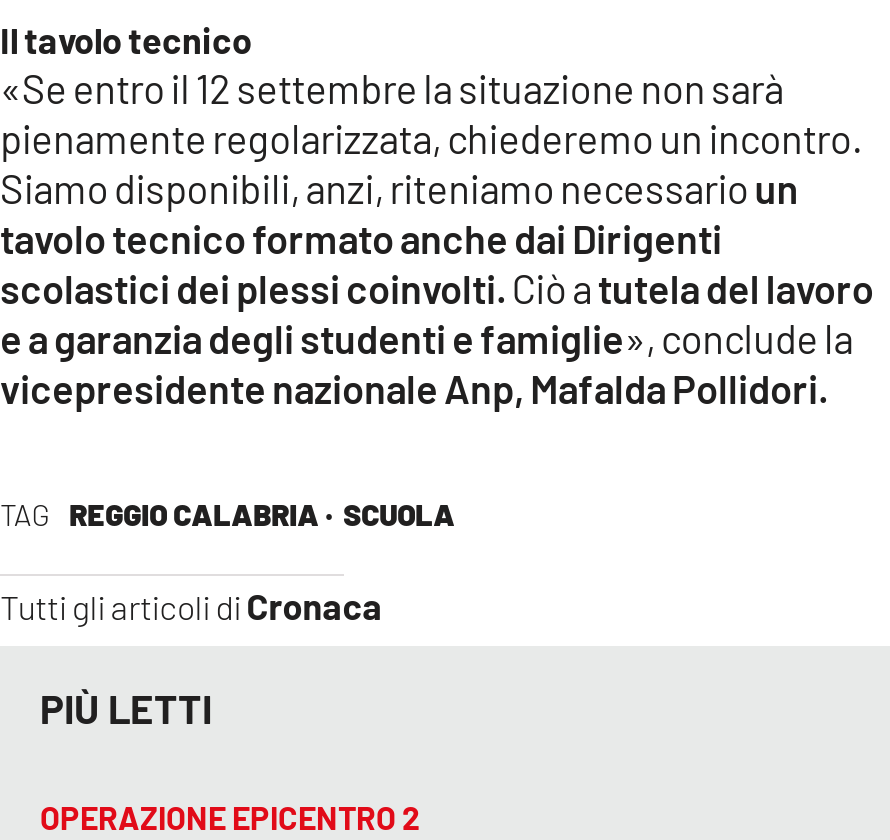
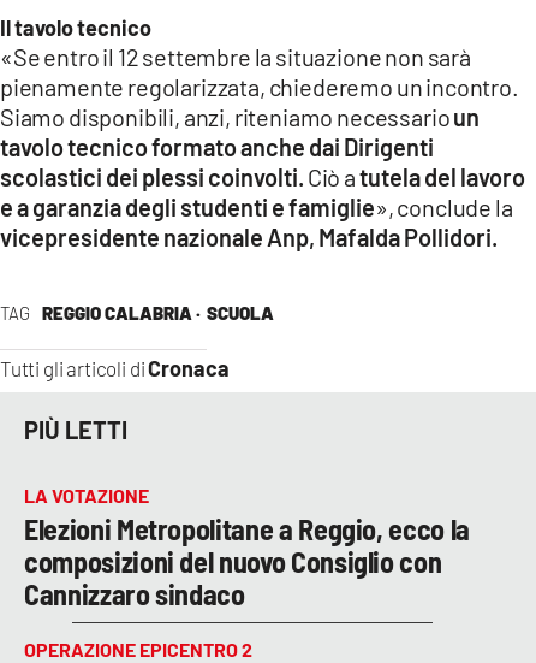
+ LA VOTAZIONE
+ Elezioni Metropolitane a Reggio, ecco la
+ composizioni del nuovo Consiglio con
+ Cannizzaro sindaco
